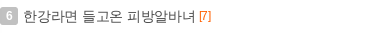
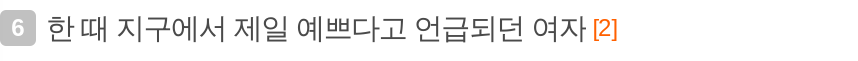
- 한강라면 들고온 피방알바녀 [7]
+ 한 때 지구에서 제일 예쁘다고 언급되던 여자 [2]
